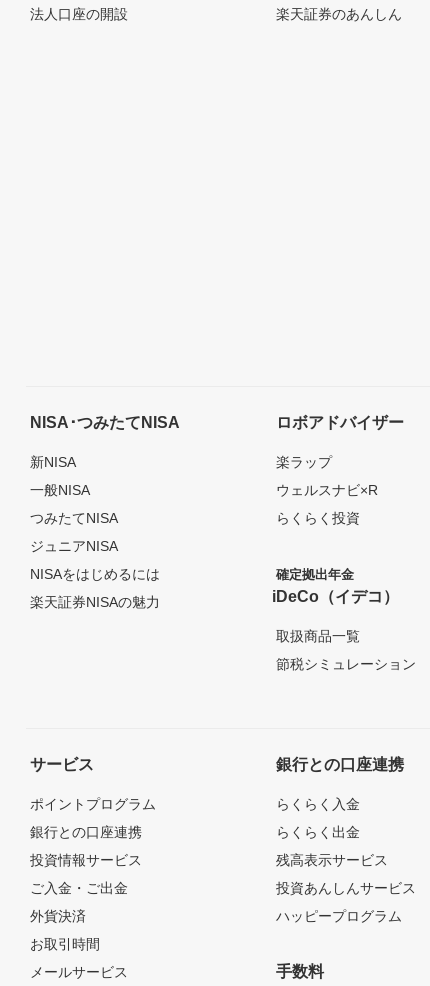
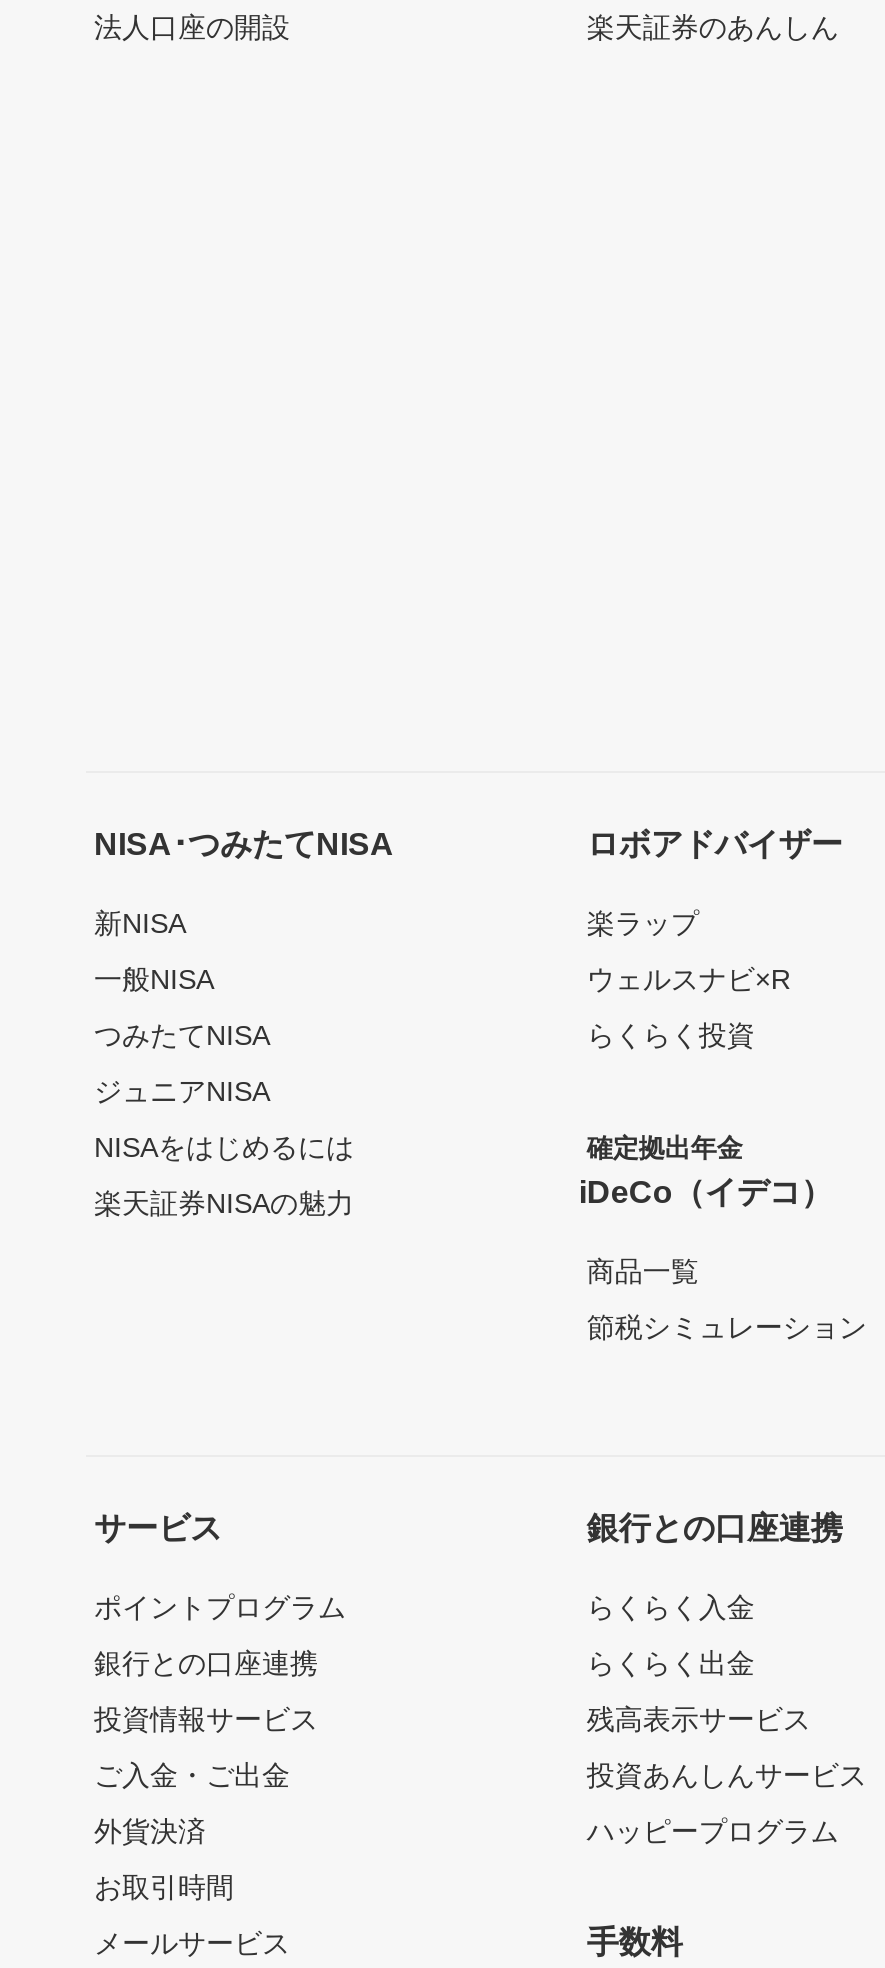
- 取扱商品一覧
+ 商品一覧
